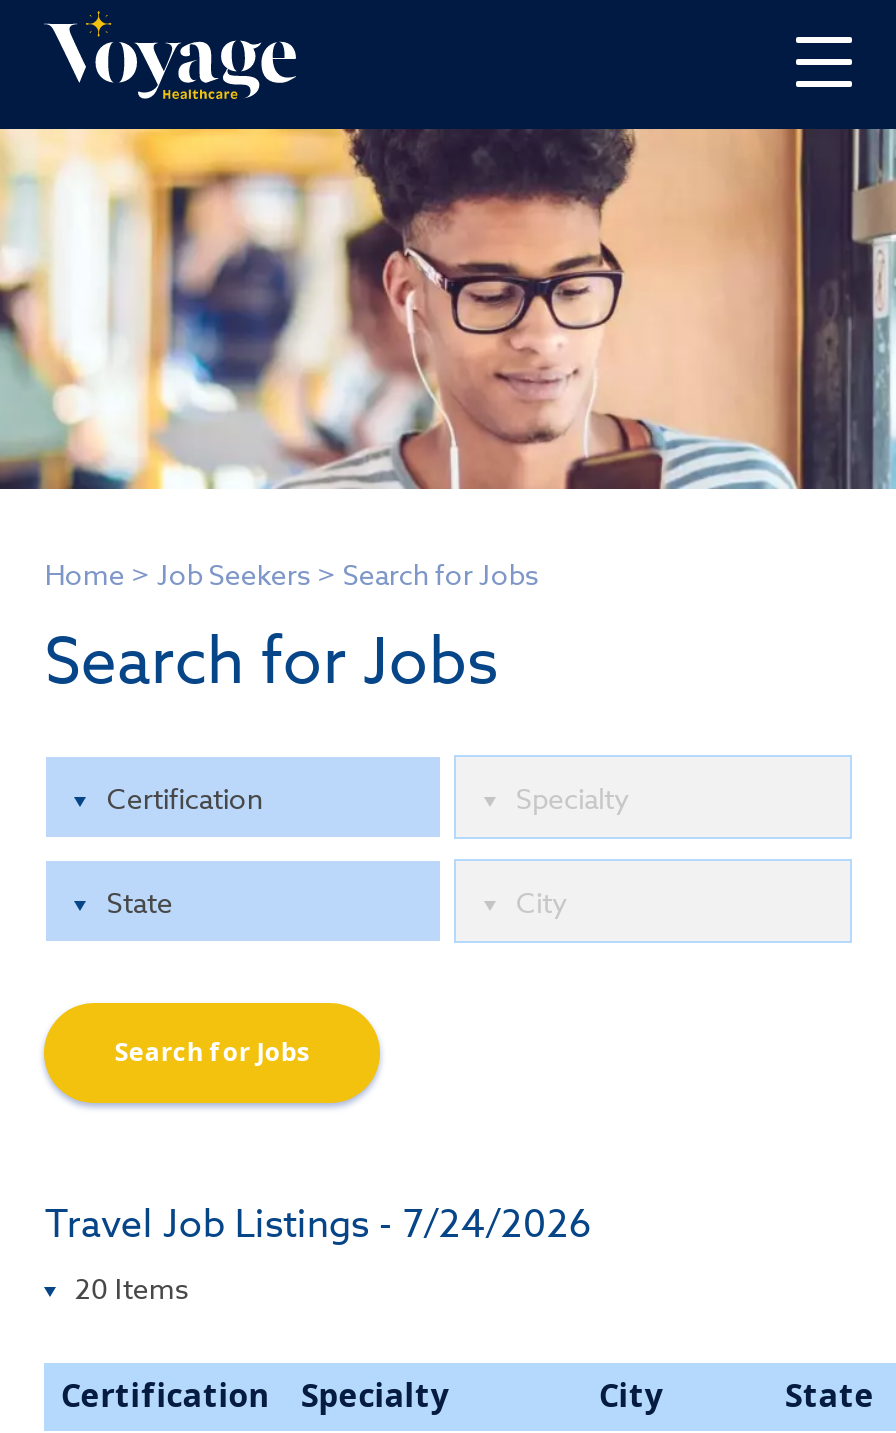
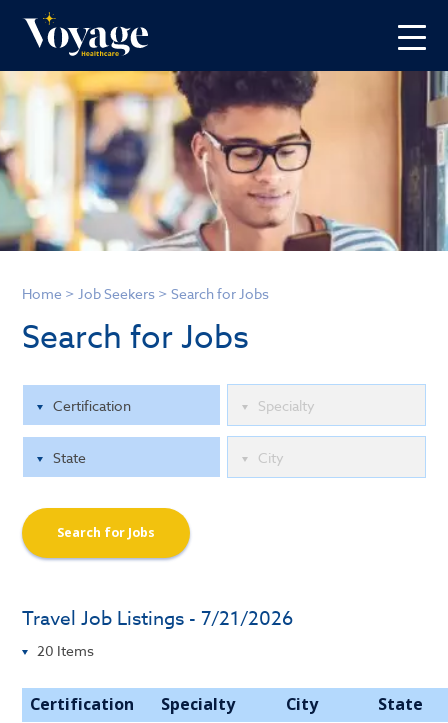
- Travel Job Listings - 7/24/2026
+ Travel Job Listings - 7/21/2026
